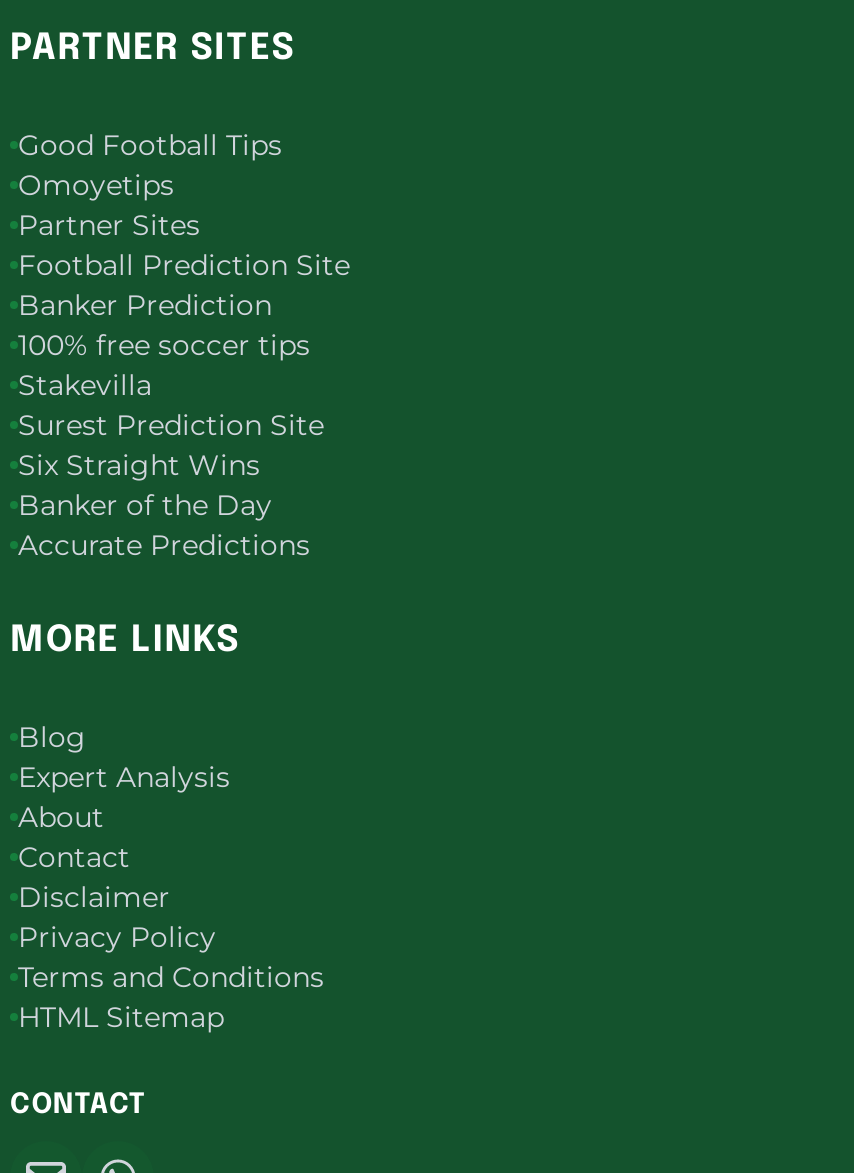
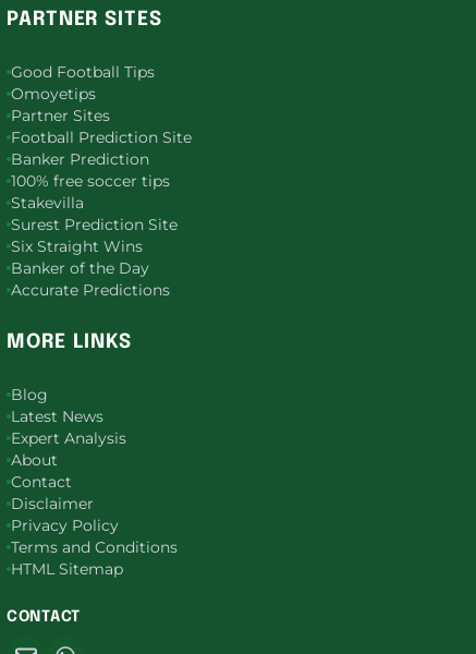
+ Latest News
